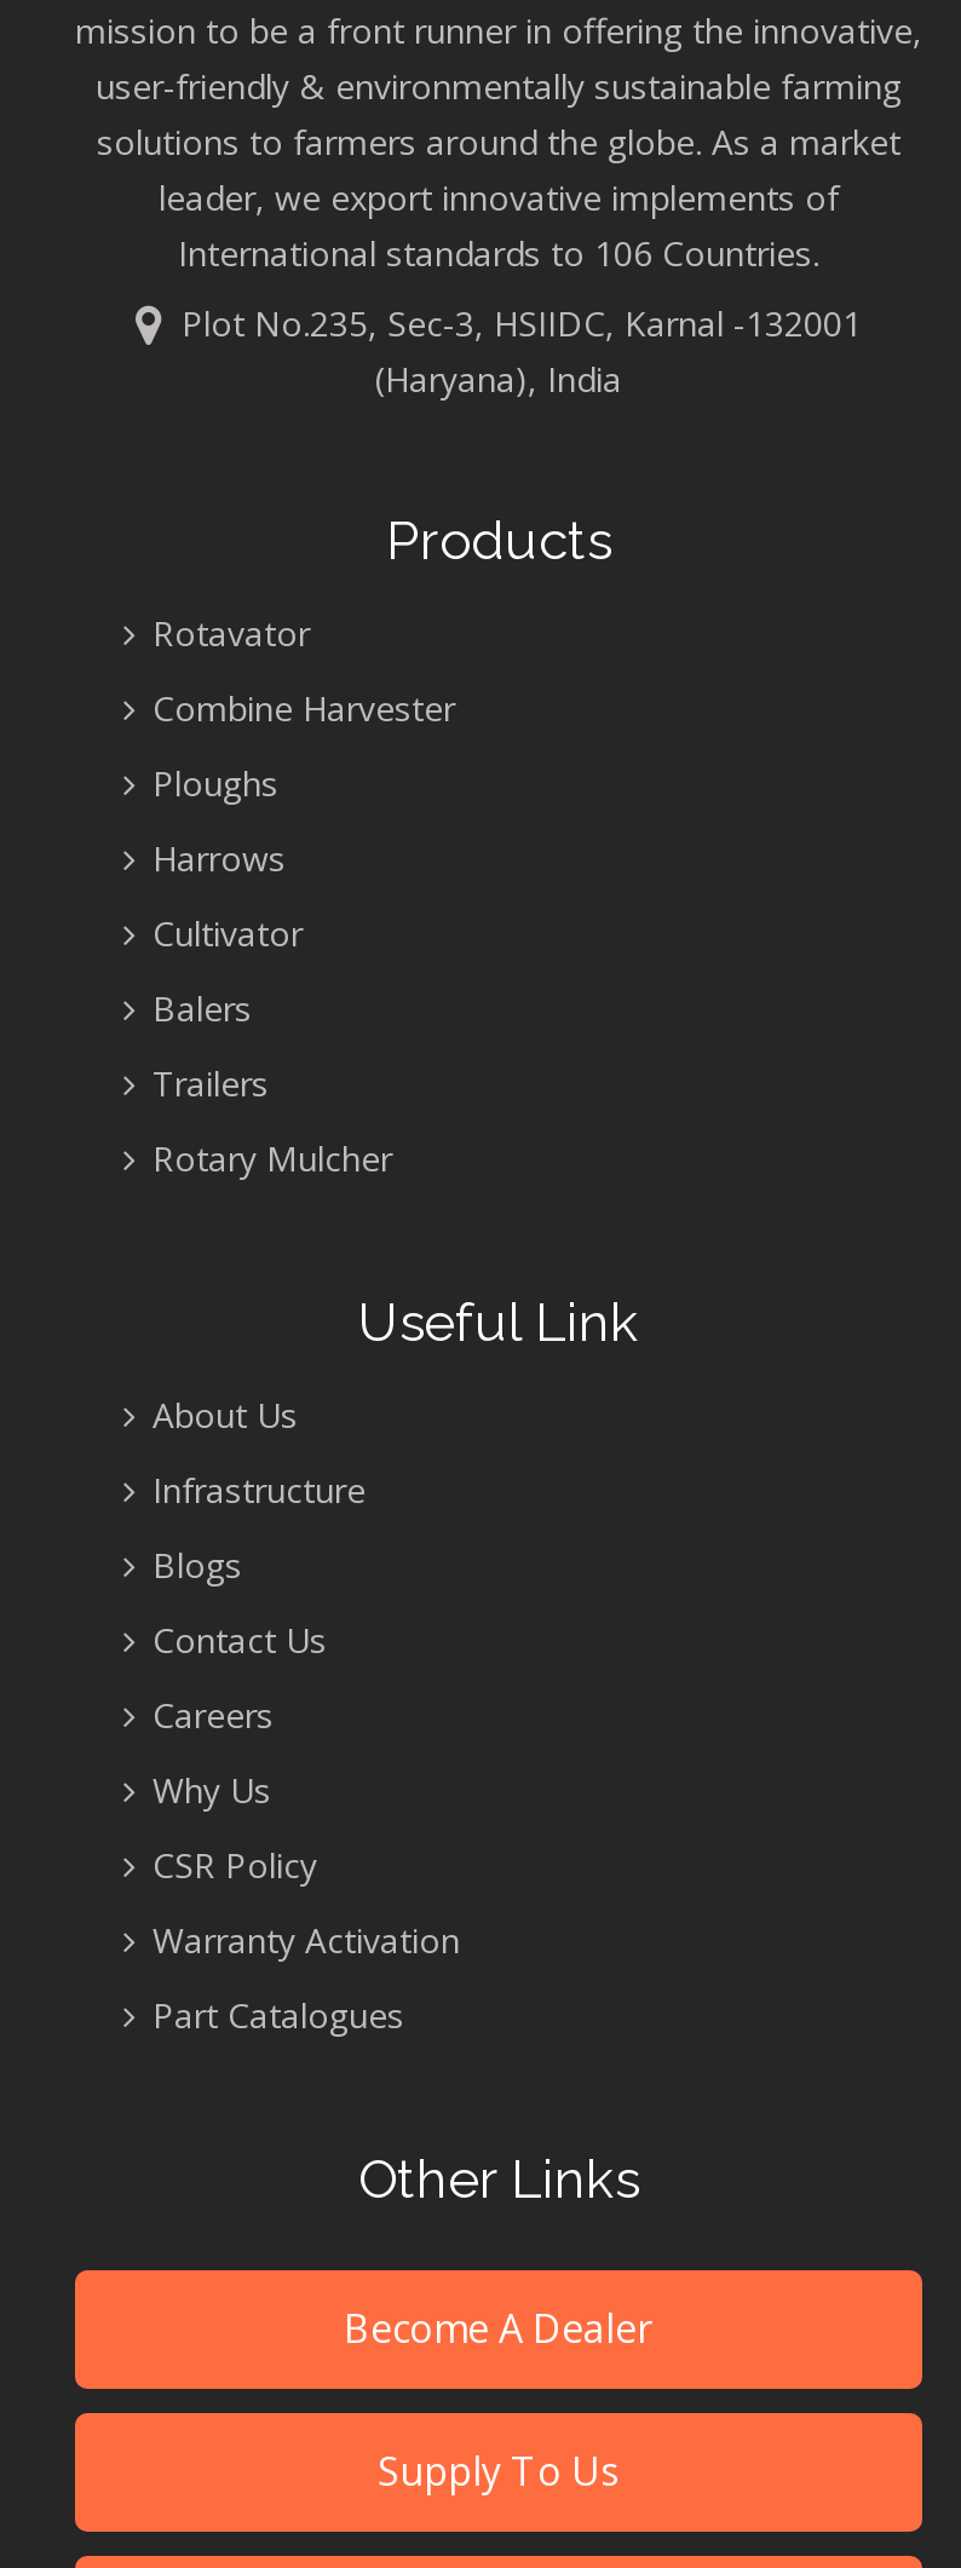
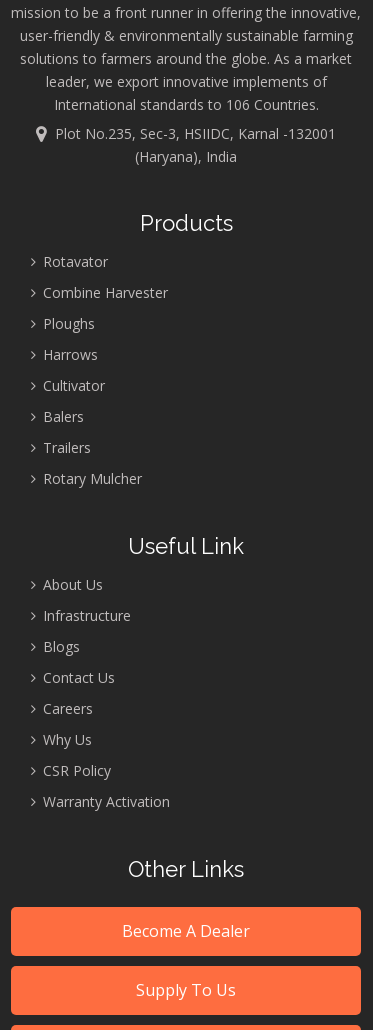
- Part Catalogues
